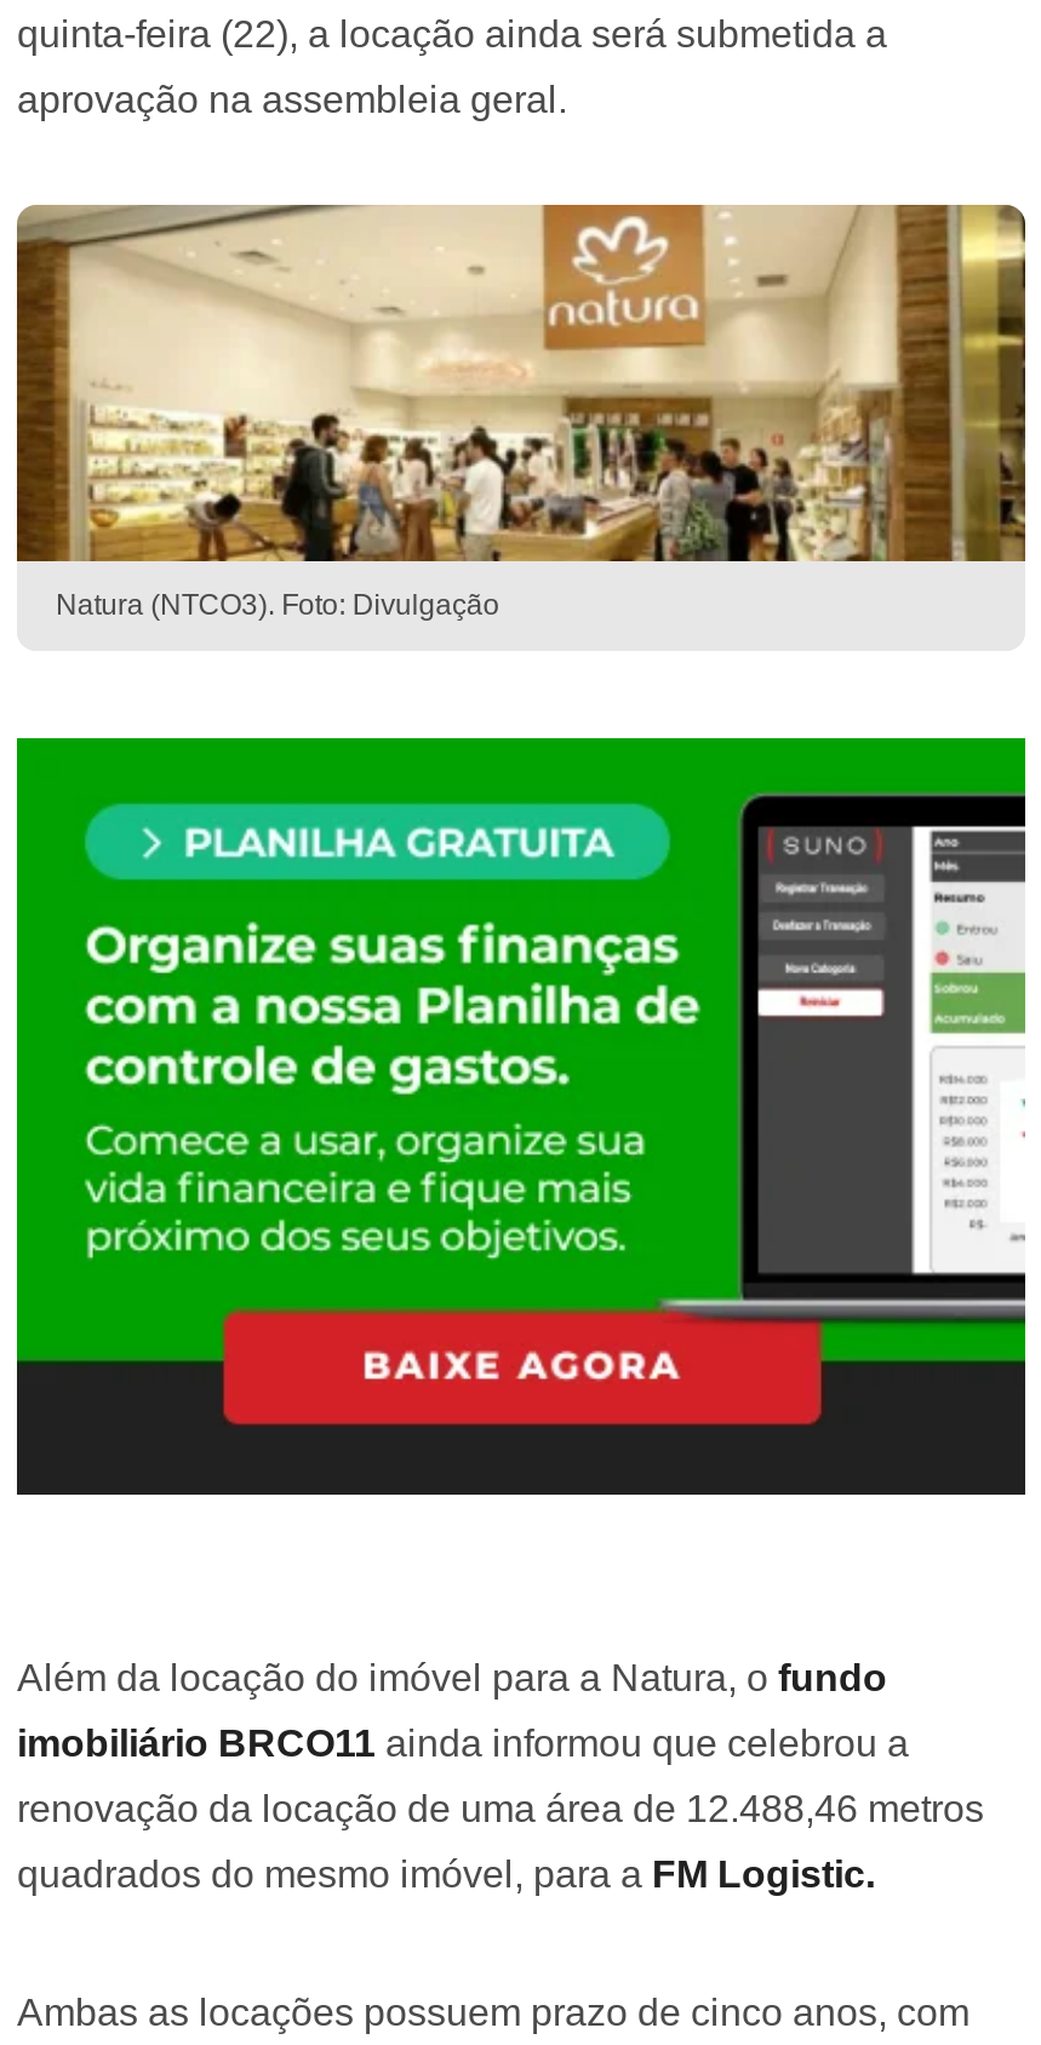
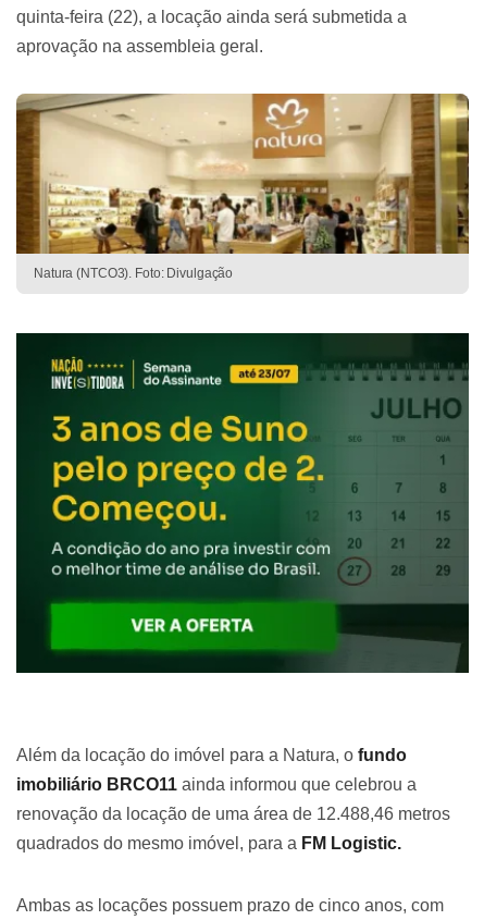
- [image]
+ [image]
